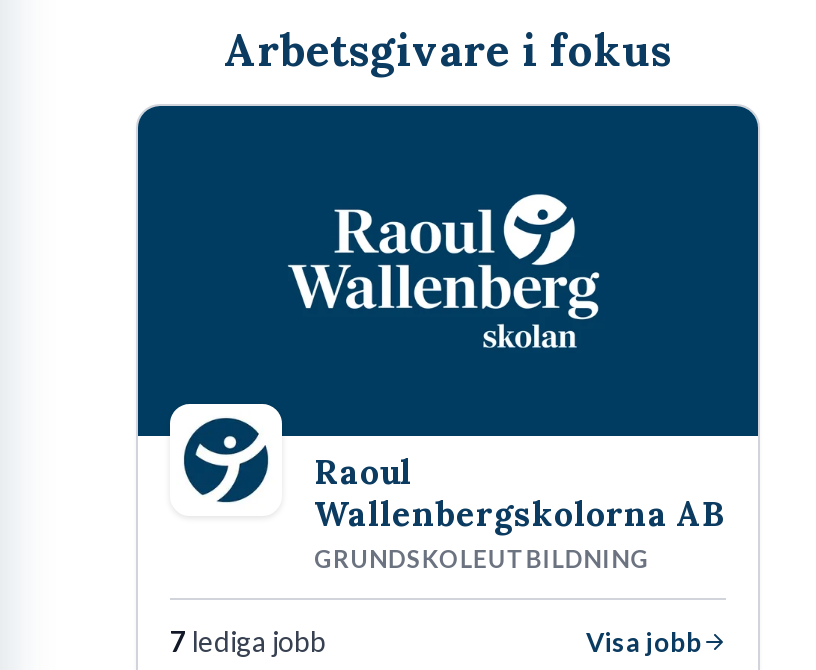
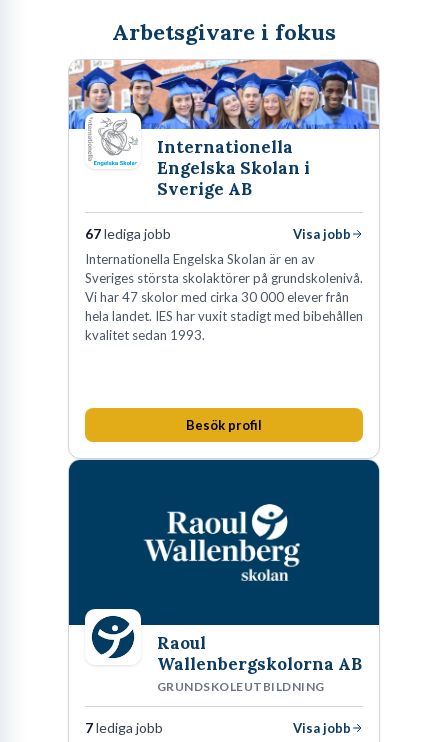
+ [image]
+ Internationella
+ Engelska Skolan i
+ Sverige AB
+ 67 lediga jobb
+ Visa jobb
+ Internationella Engelska Skolan är en av
+ Sveriges största skolaktörer på grundskolenivå.
+ Vi har 47 skolor med cirka 30 000 elever från
+ hela landet. IES har vuxit stadigt med bibehållen
+ kvalitet sedan 1993.

+ Besök profil
